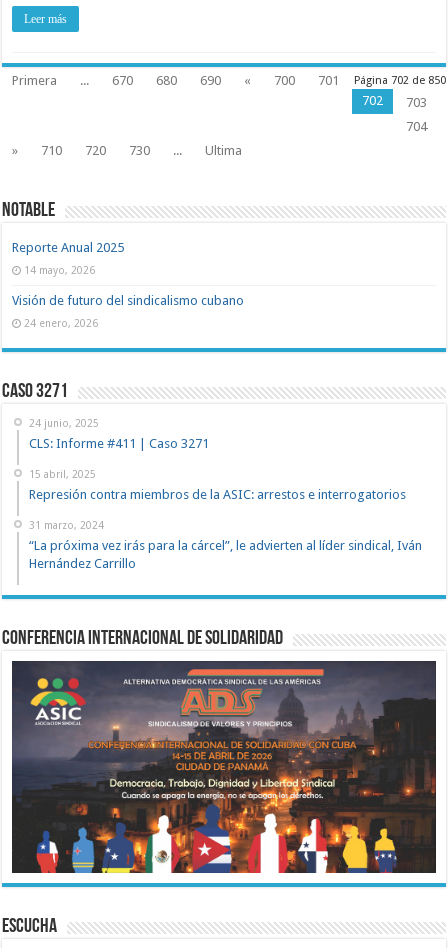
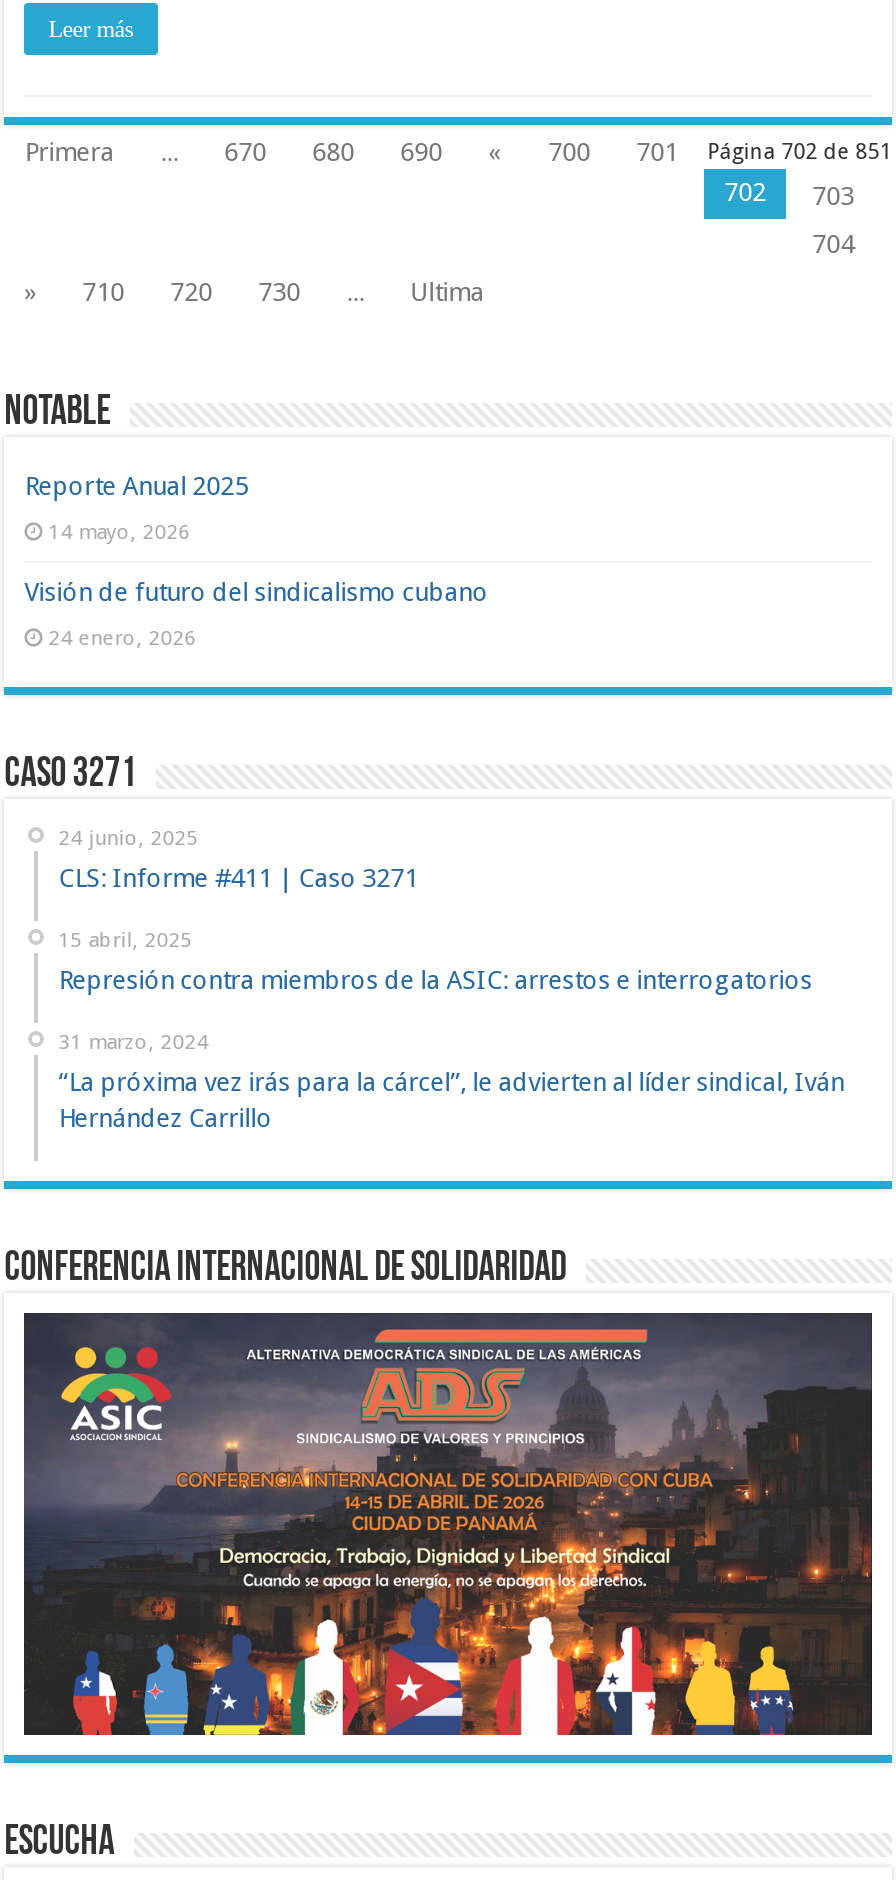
- Página 702 de 850
+ Página 702 de 851
